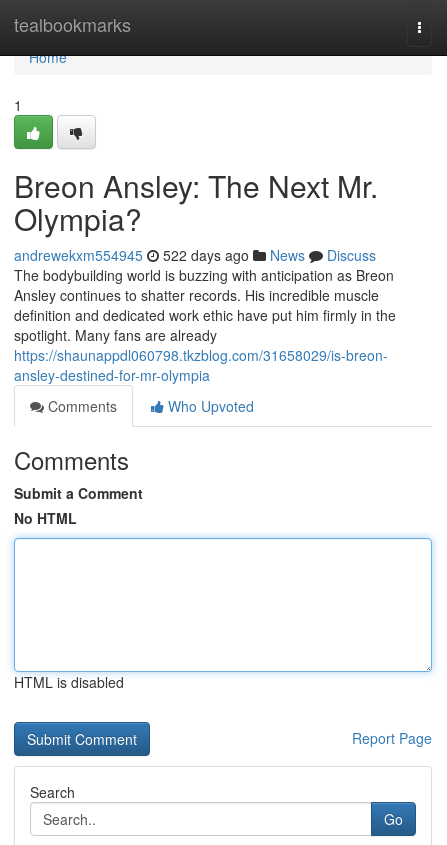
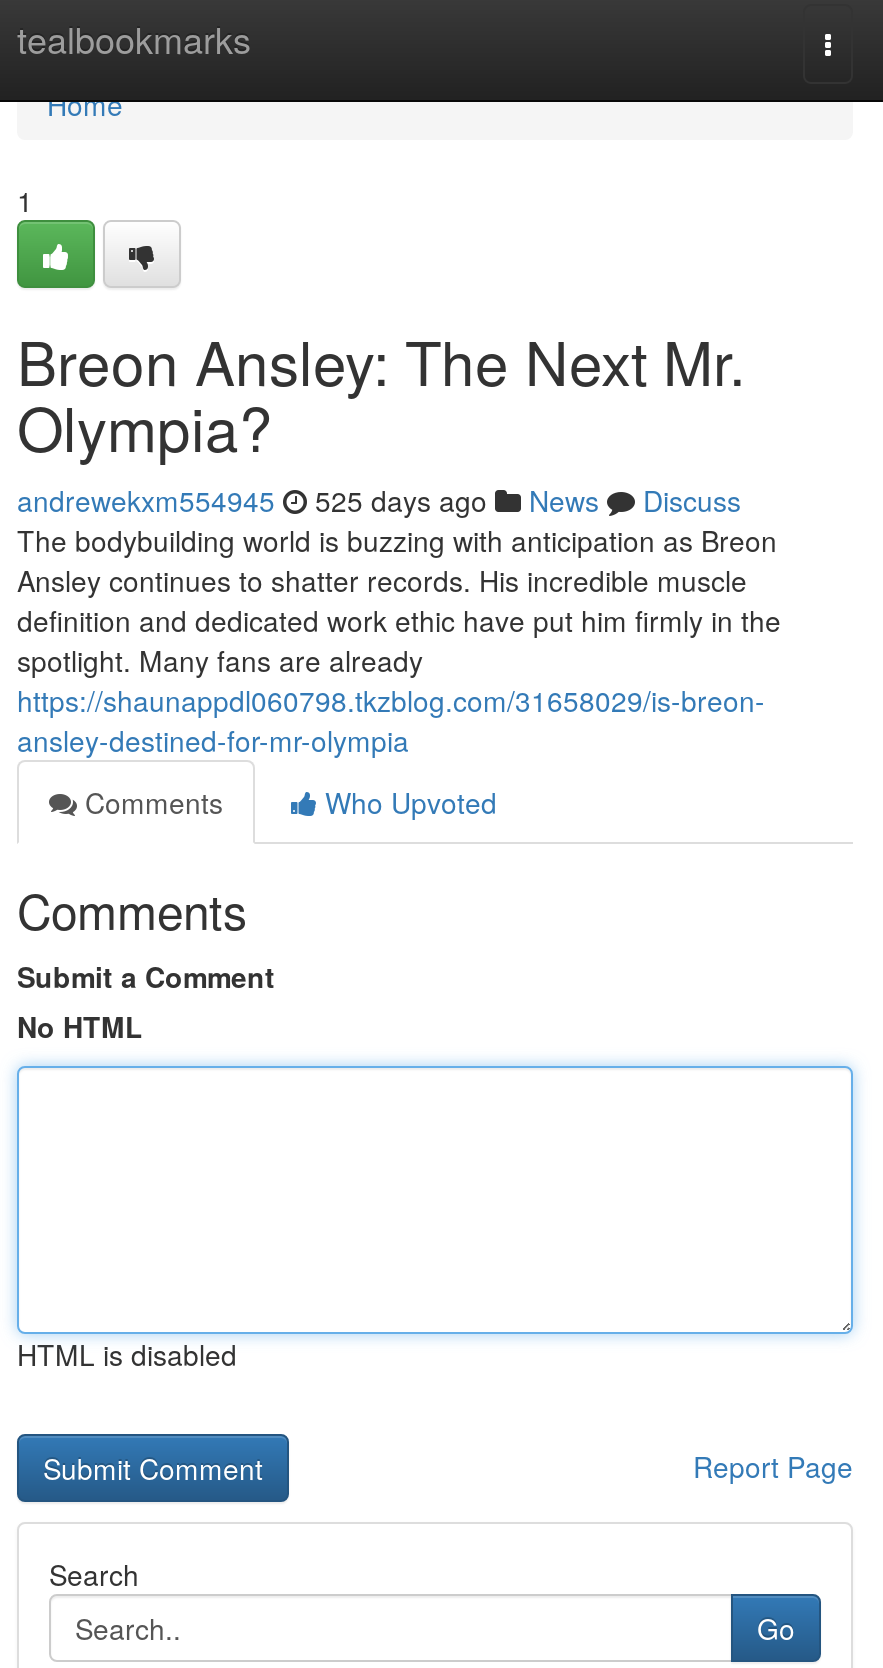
- andrewekxm554945 522 days ago News Discuss
+ andrewekxm554945 525 days ago News Discuss
